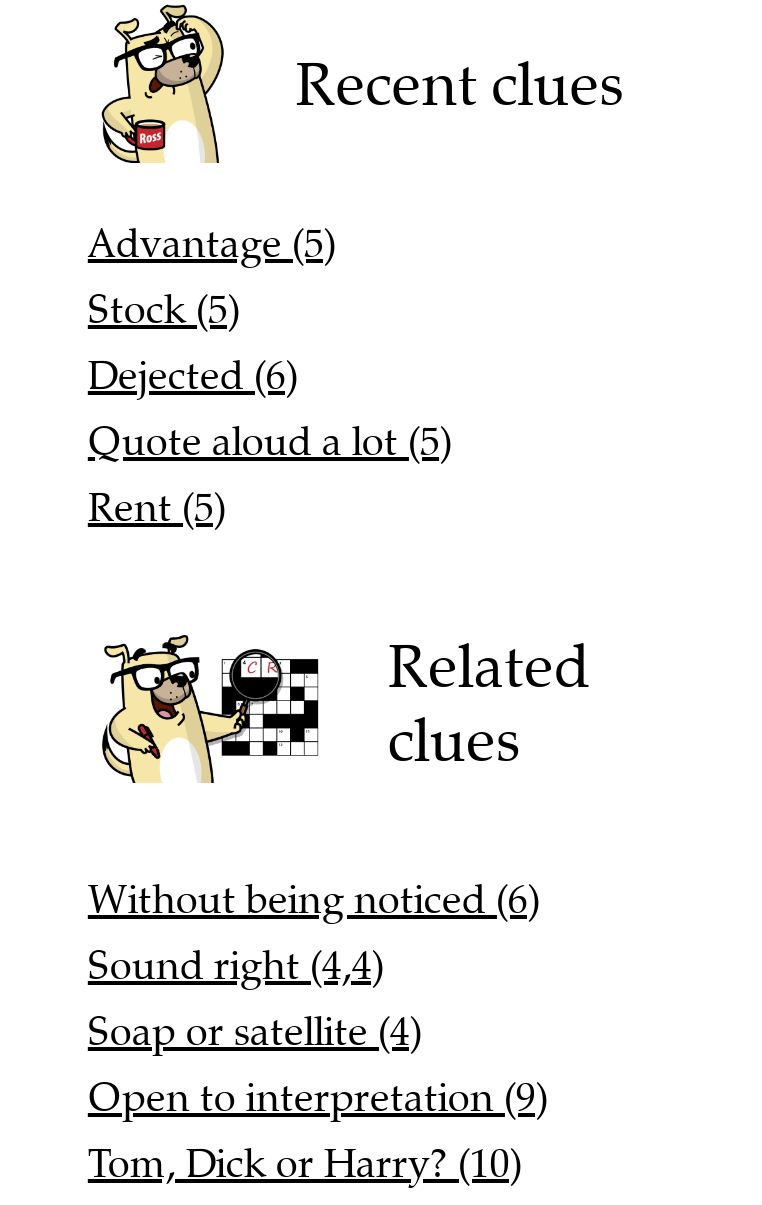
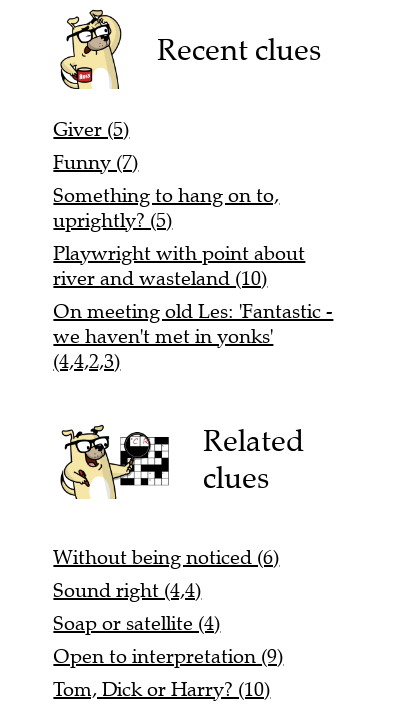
- Advantage (5)
- Stock (5)
- Dejected (6)
- Quote aloud a lot (5)
- Rent (5)
+ Giver (5)
+ Funny (7)
+ Something to hang on to,
+ uprightly? (5)
+ Playwright with point about
+ river and wasteland (10)
+ On meeting old Les: 'Fantastic -
+ we haven't met in yonks'
+ (4,4,2,3)
